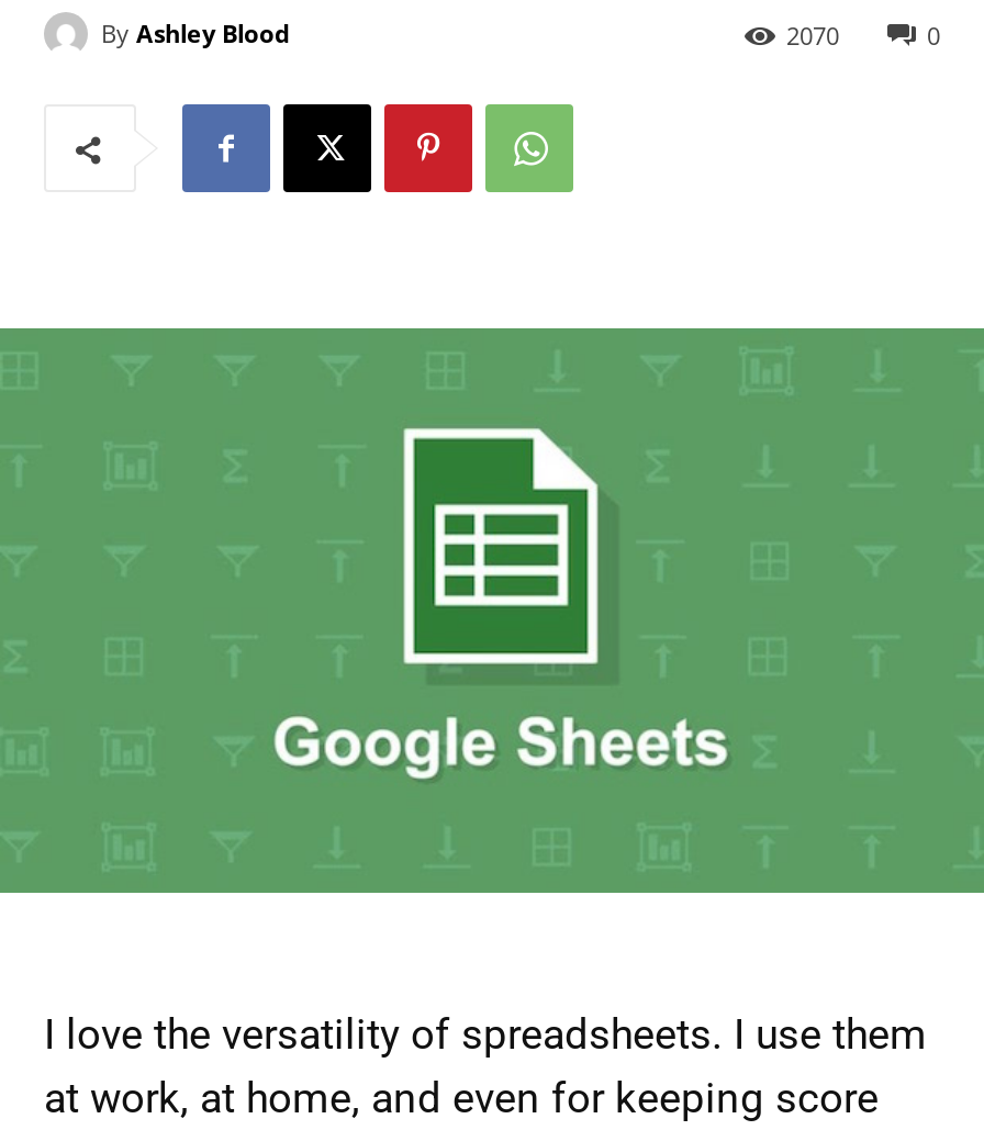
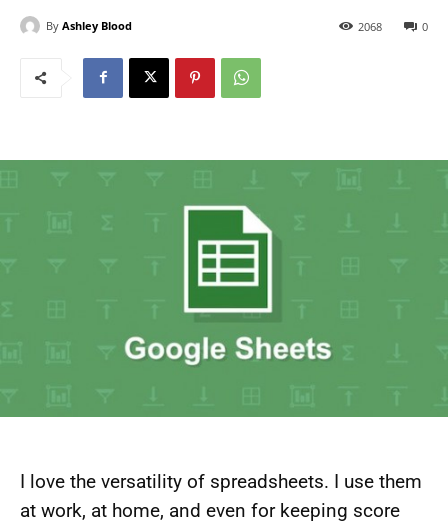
- 2070
+ 2068
